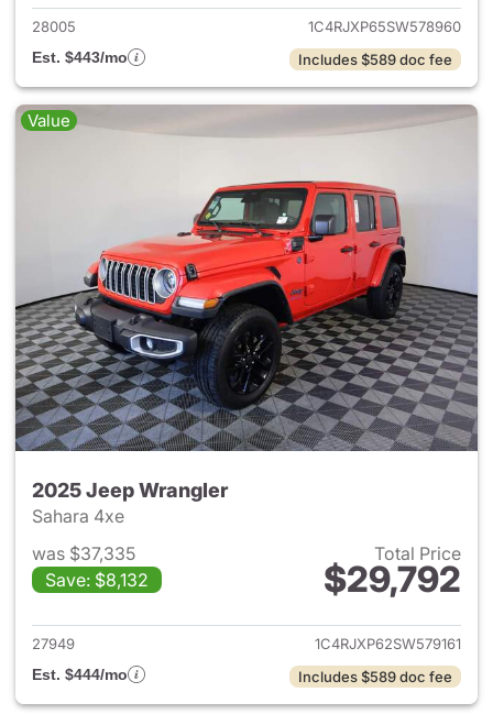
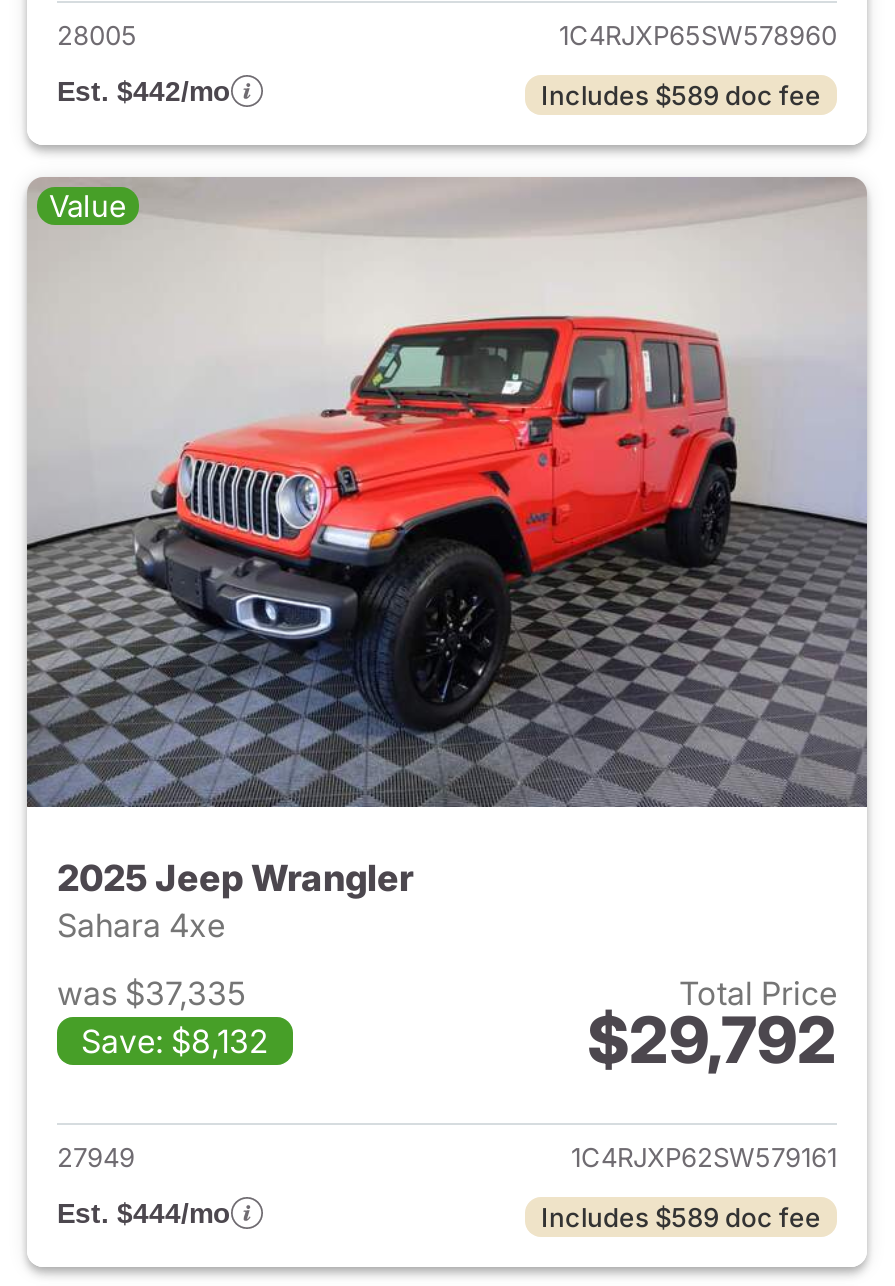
- Est. $443/mo
+ Est. $442/mo
